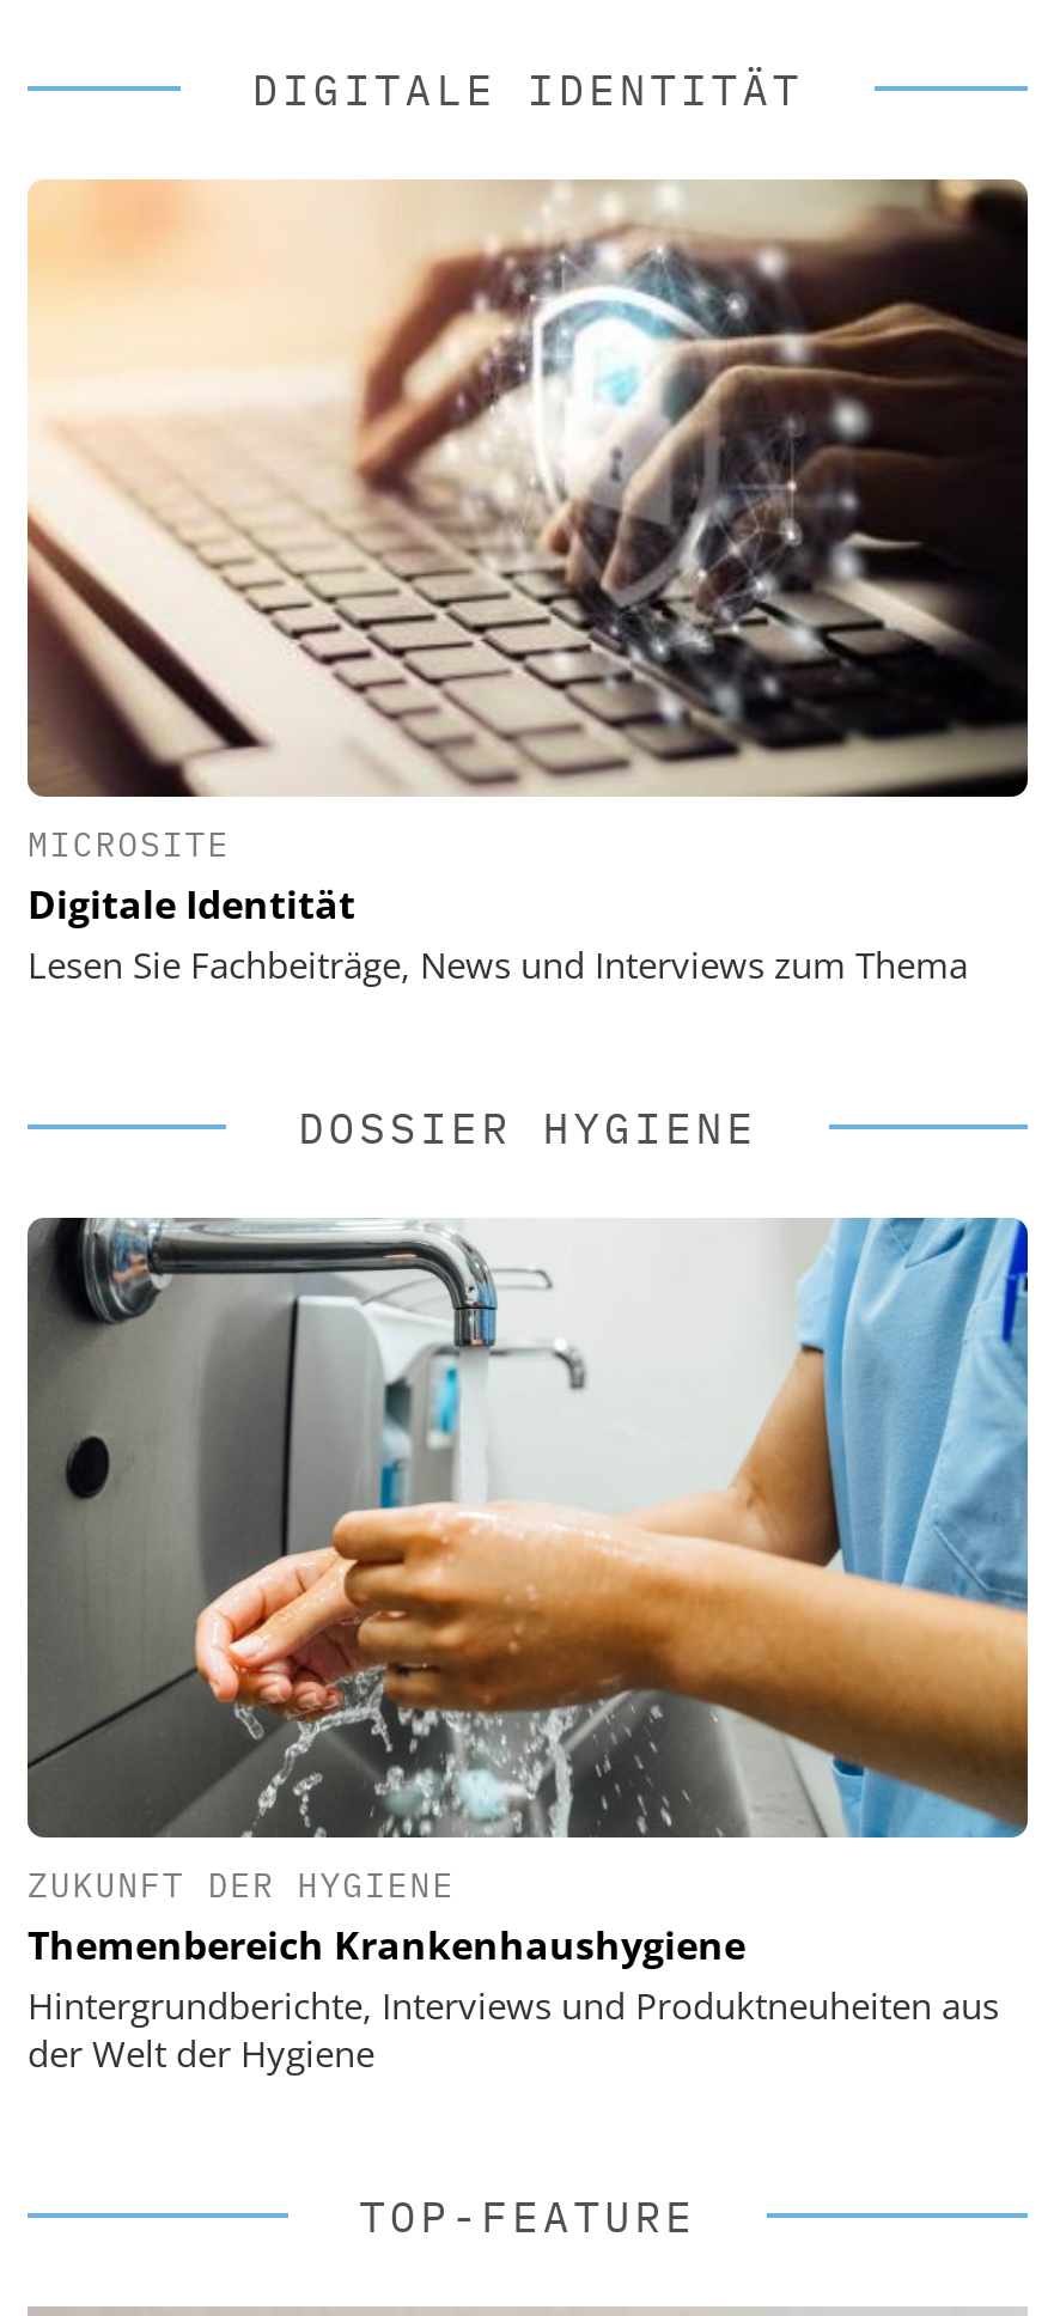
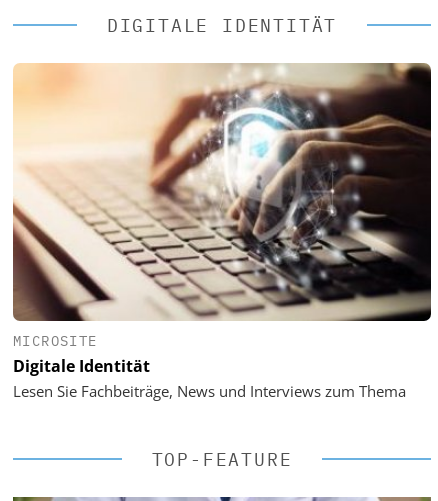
- DOSSIER HYGIENE

- [image]
- ZUKUNFT DER HYGIENE
- Themenbereich Krankenhaushygiene
- Hintergrundberichte, Interviews und Produktneuheiten aus
- der Welt der Hygiene
